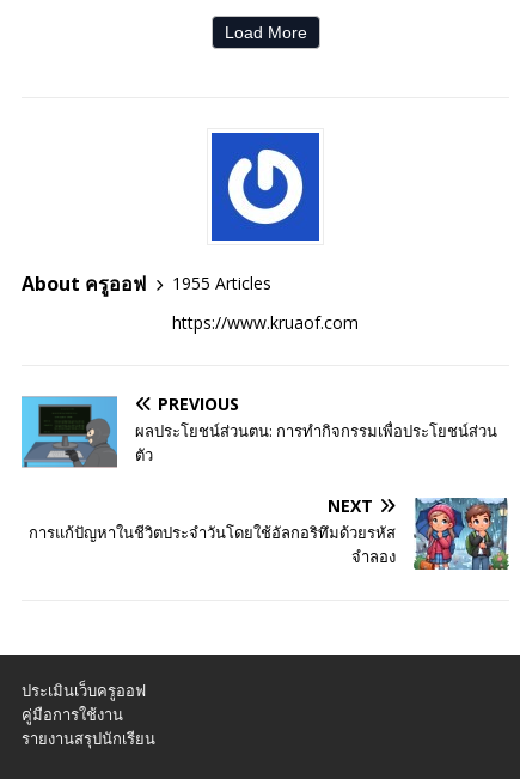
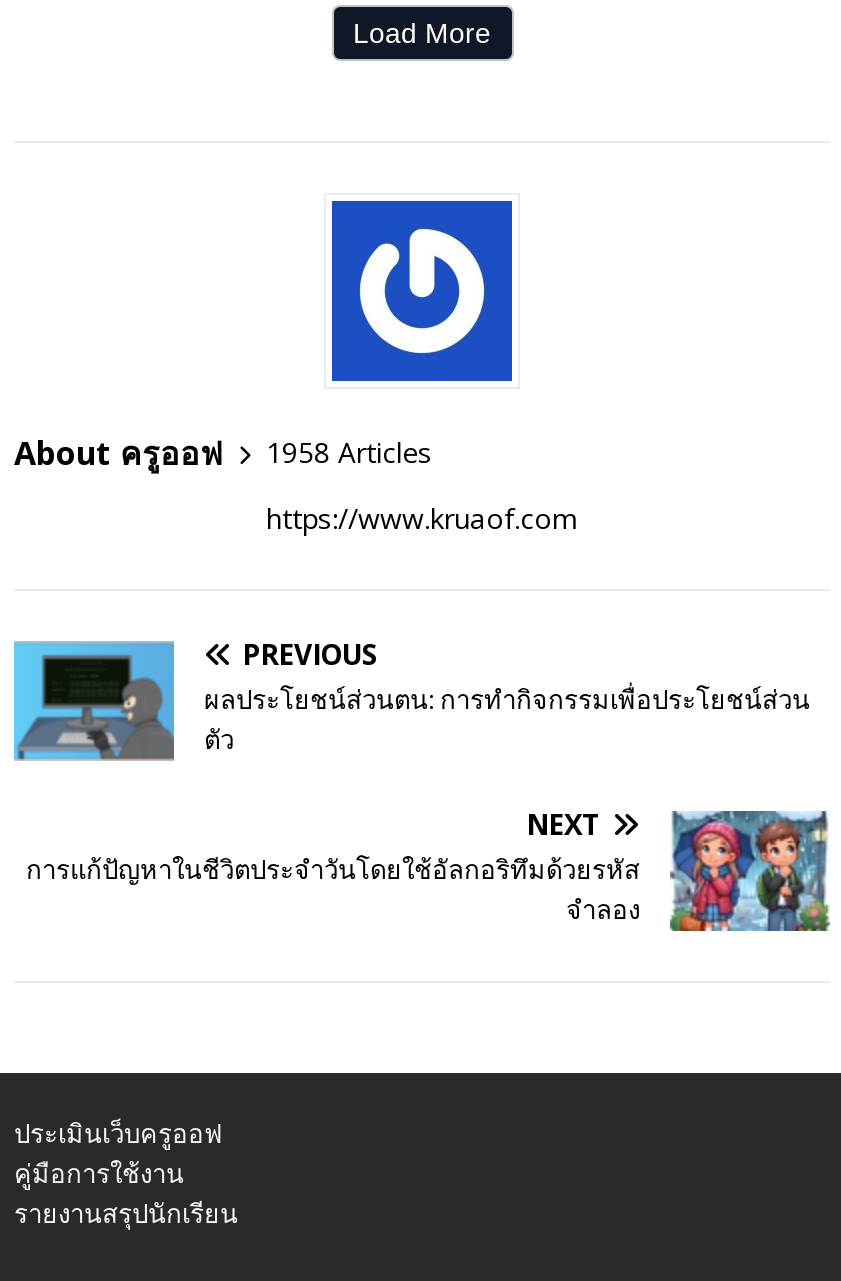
- About ครูออฟ 1955 Articles
+ About ครูออฟ 1958 Articles
